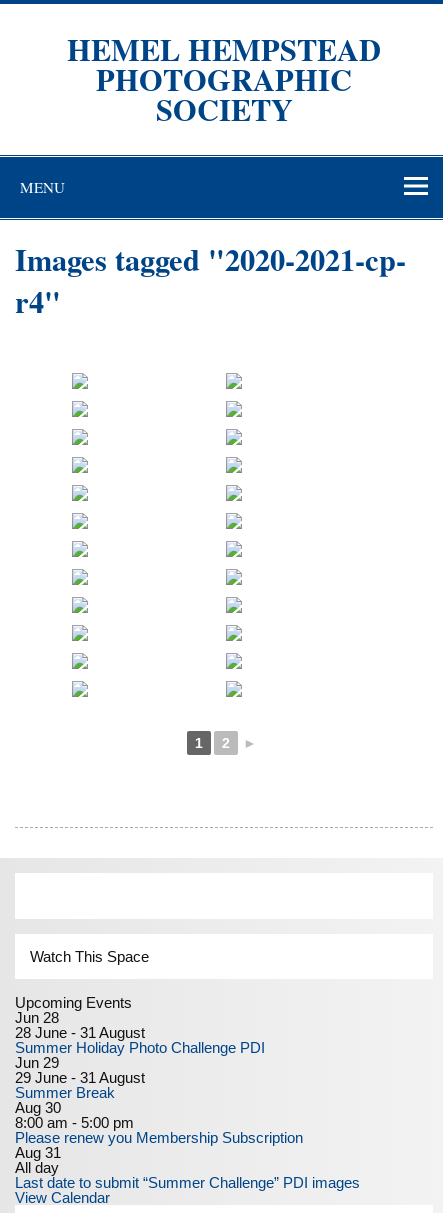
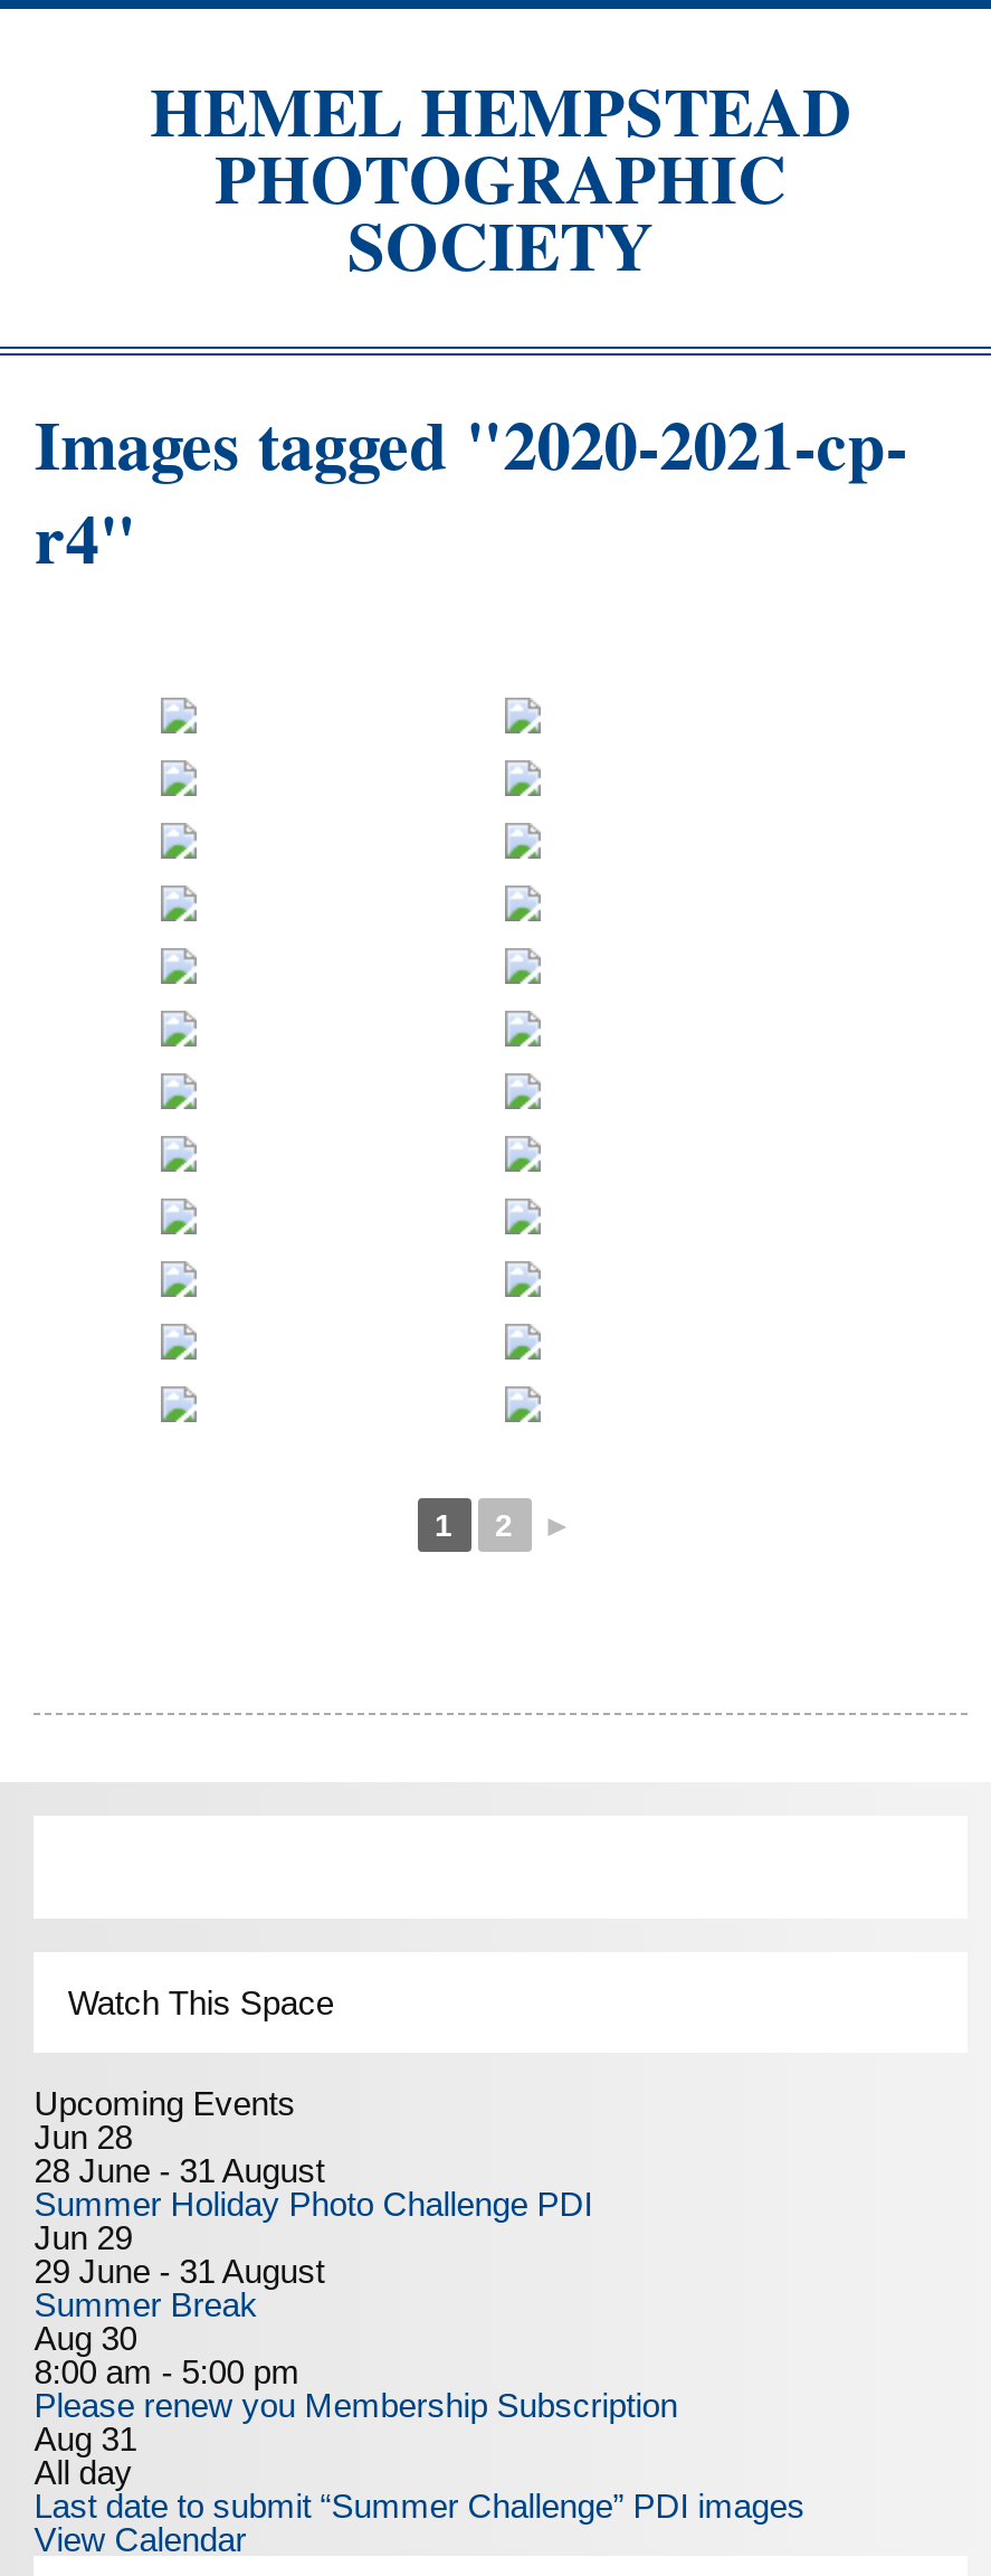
- MENU
